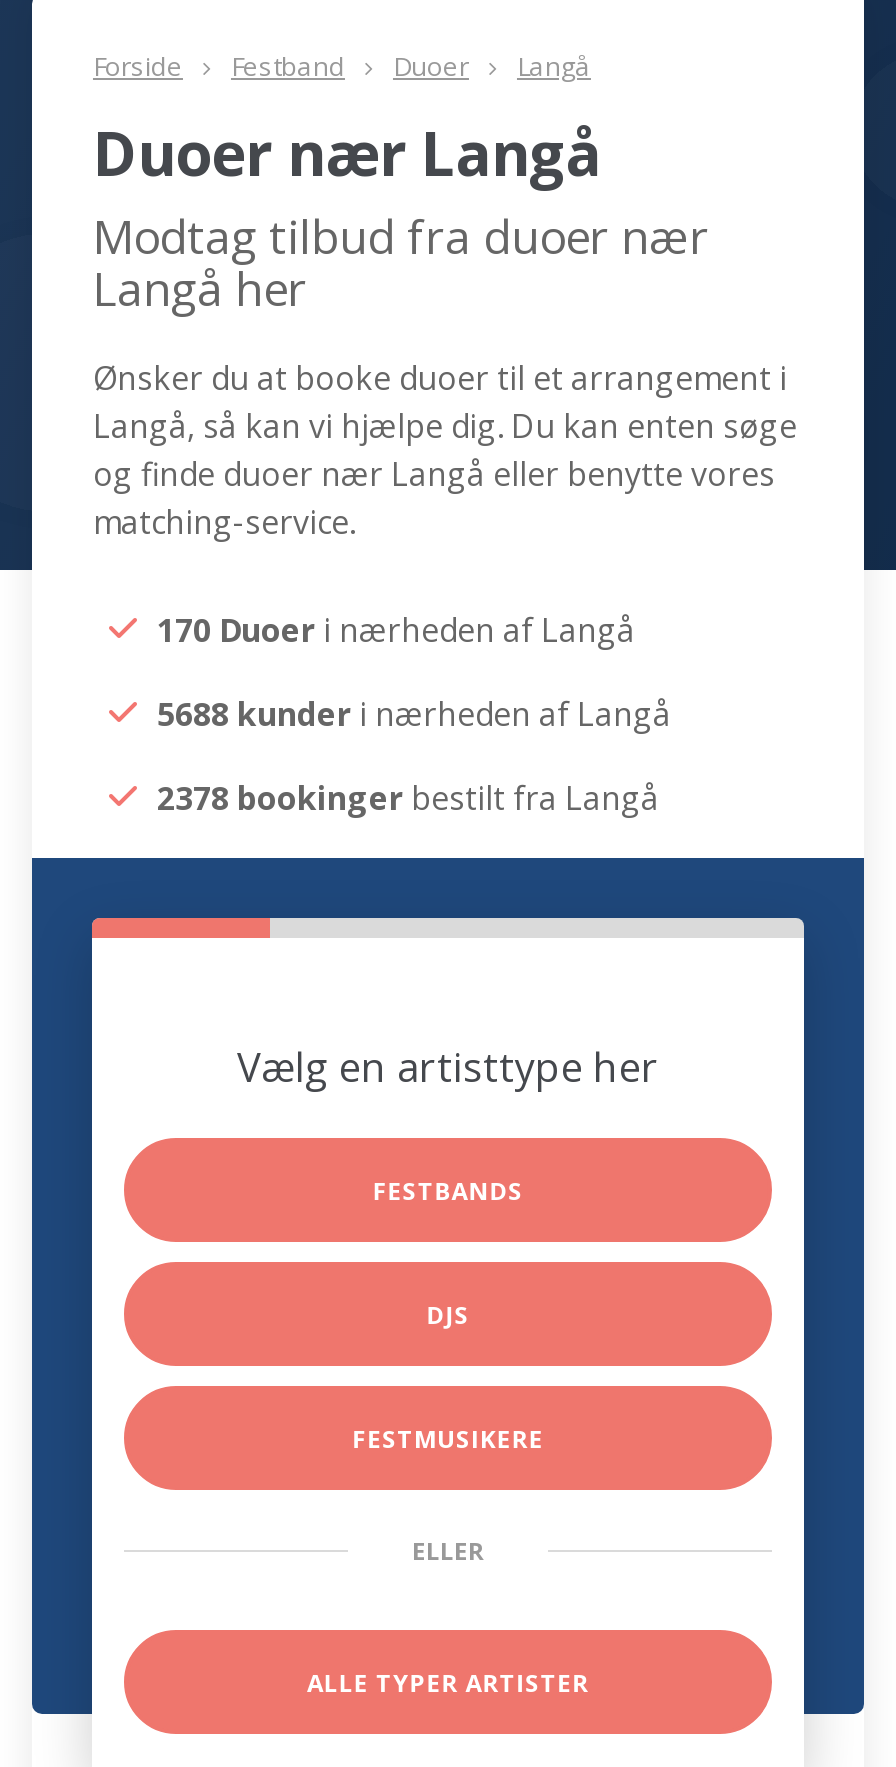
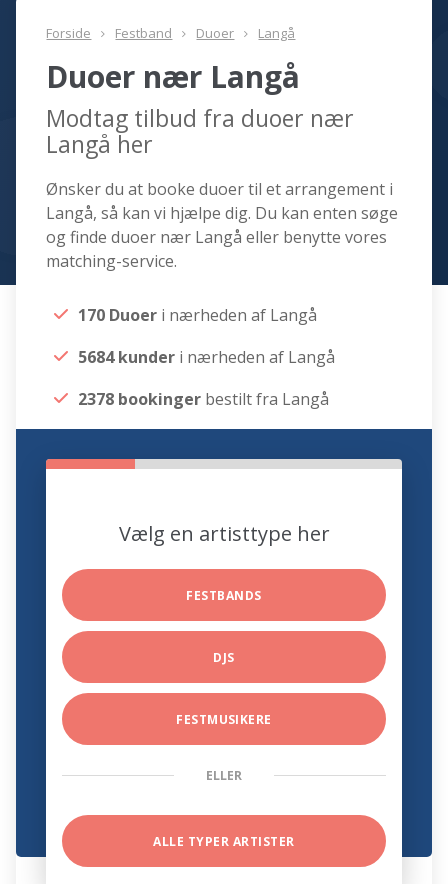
- 5688 kunder i nærheden af Langå
+ 5684 kunder i nærheden af Langå
